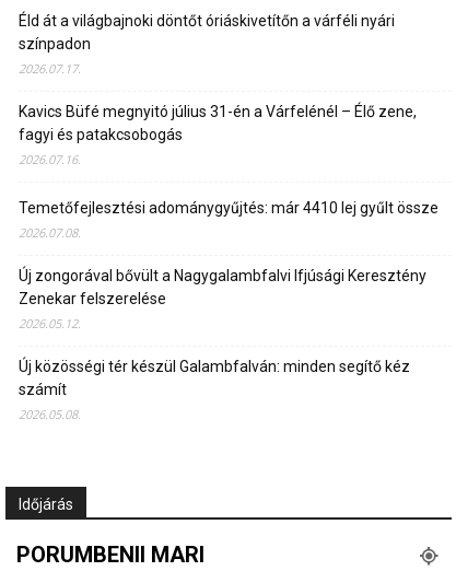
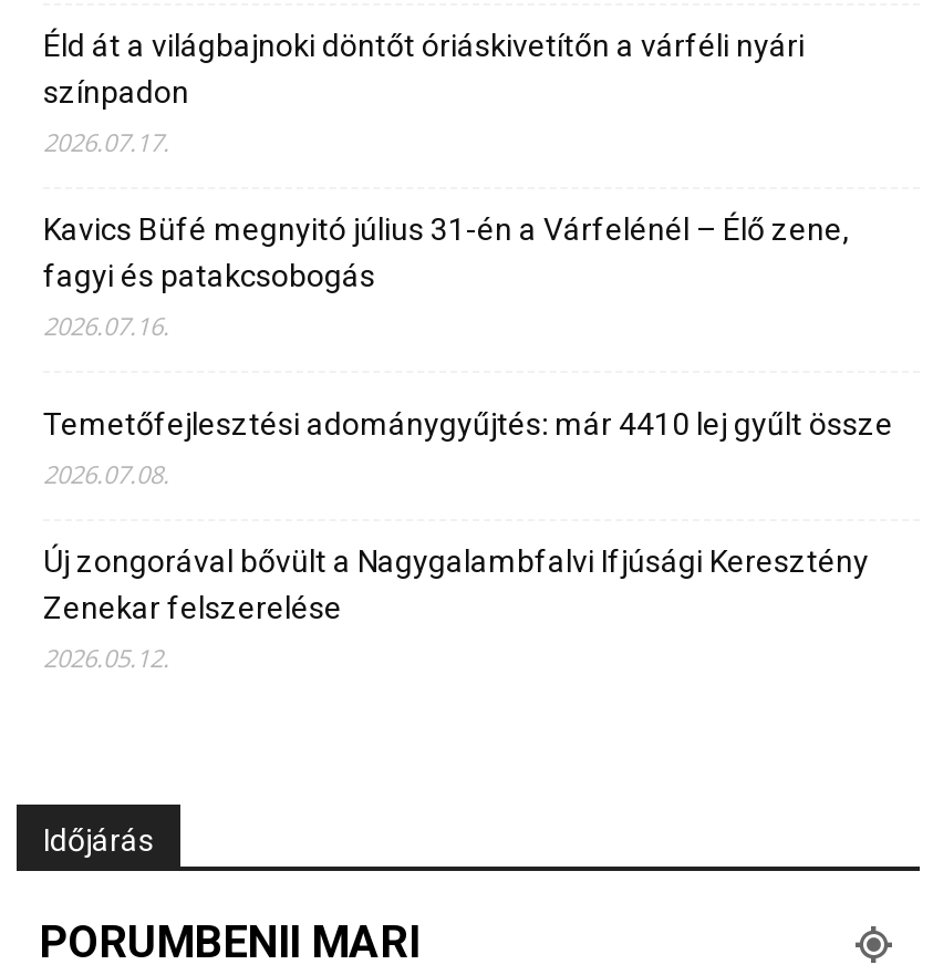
- Új közösségi tér készül Galambfalván: minden segítő kéz
- számít
- 2026.05.08.
